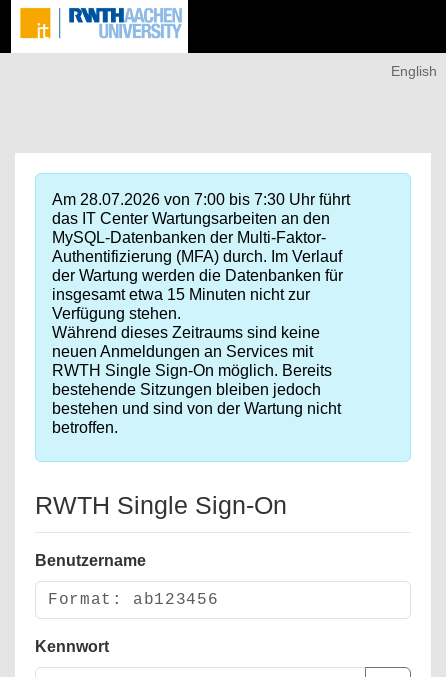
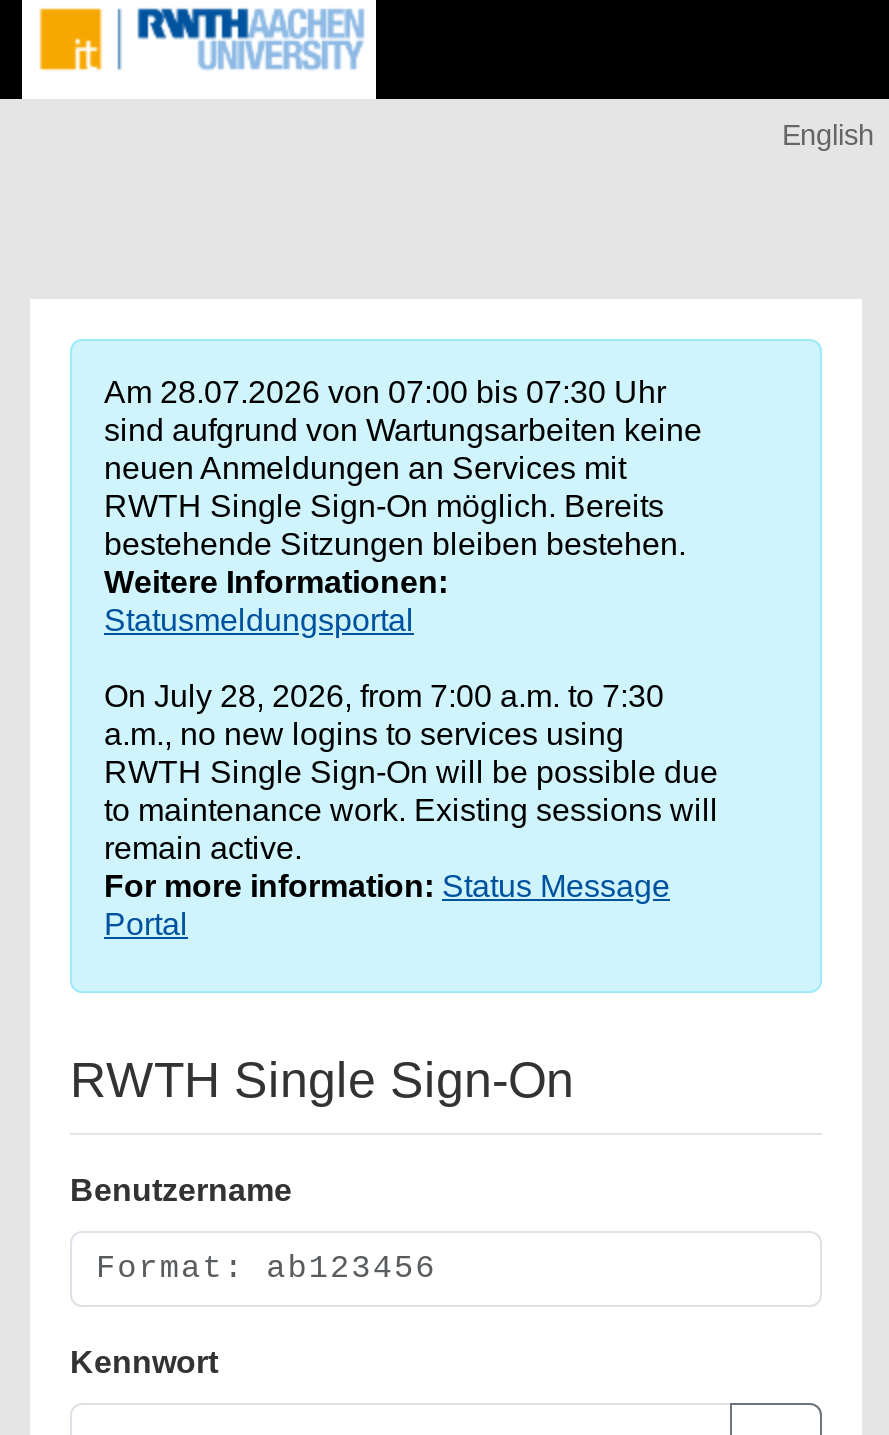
- Am 28.07.2026 von 7:00 bis 7:30 Uhr führt
- das IT Center Wartungsarbeiten an den
- MySQL-Datenbanken der Multi-Faktor-
- Authentifizierung (MFA) durch. Im Verlauf
- der Wartung werden die Datenbanken für
- insgesamt etwa 15 Minuten nicht zur
- Verfügung stehen.
- Während dieses Zeitraums sind keine
+ Am 28.07.2026 von 07:00 bis 07:30 Uhr
+ sind aufgrund von Wartungsarbeiten keine

moved up: neuen Anmeldungen an Services mit | RWTH Single Sign-On möglich. Bereits

- bestehende Sitzungen bleiben jedoch
- bestehen und sind von der Wartung nicht
- betroffen.
+ bestehende Sitzungen bleiben bestehen.
+ Weitere Informationen:
+ Statusmeldungsportal
+ On July 28, 2026, from 7:00 a.m. to 7:30
+ a.m., no new logins to services using
+ RWTH Single Sign-On will be possible due
+ to maintenance work. Existing sessions will
+ remain active.
+ For more information: Status Message
+ Portal
